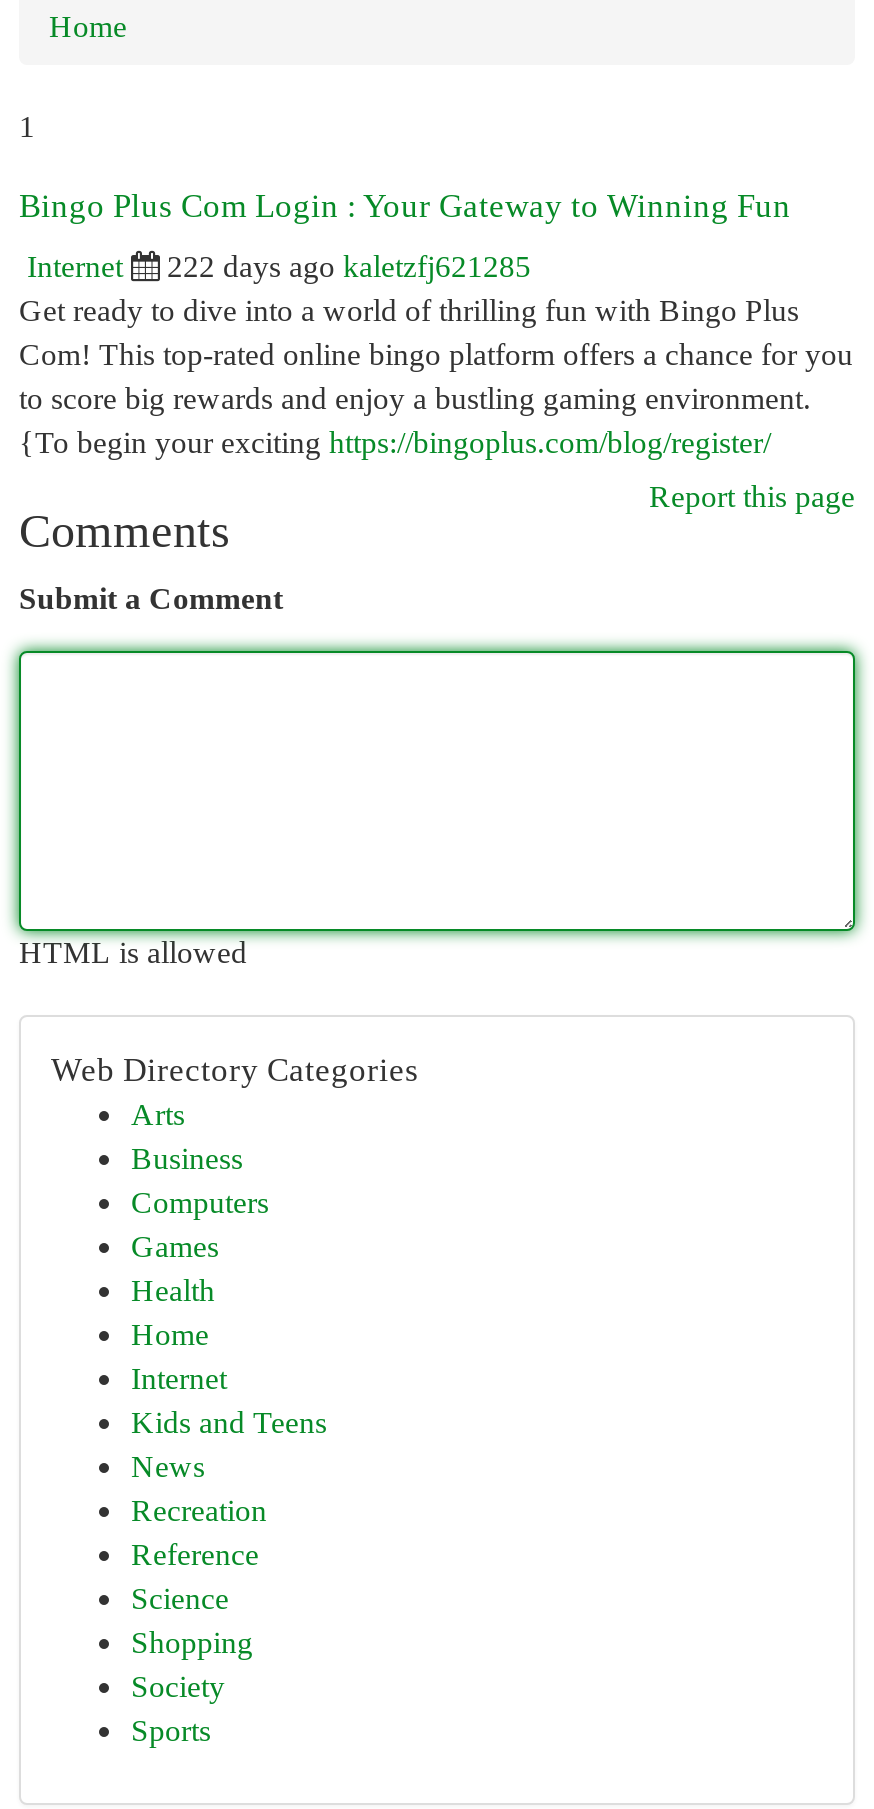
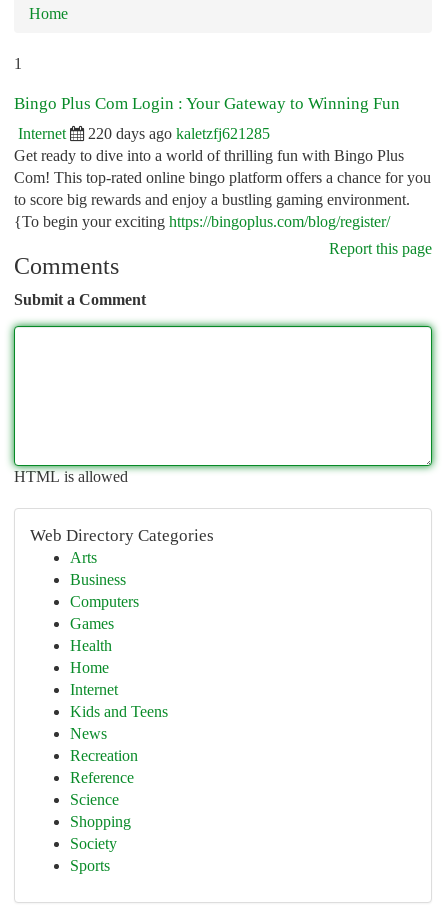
- 222 days ago kaletzfj621285
+ 220 days ago kaletzfj621285
